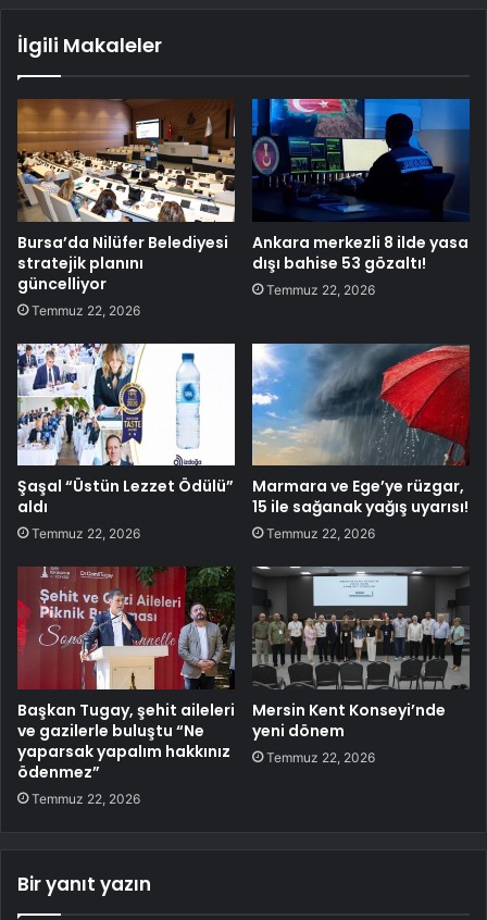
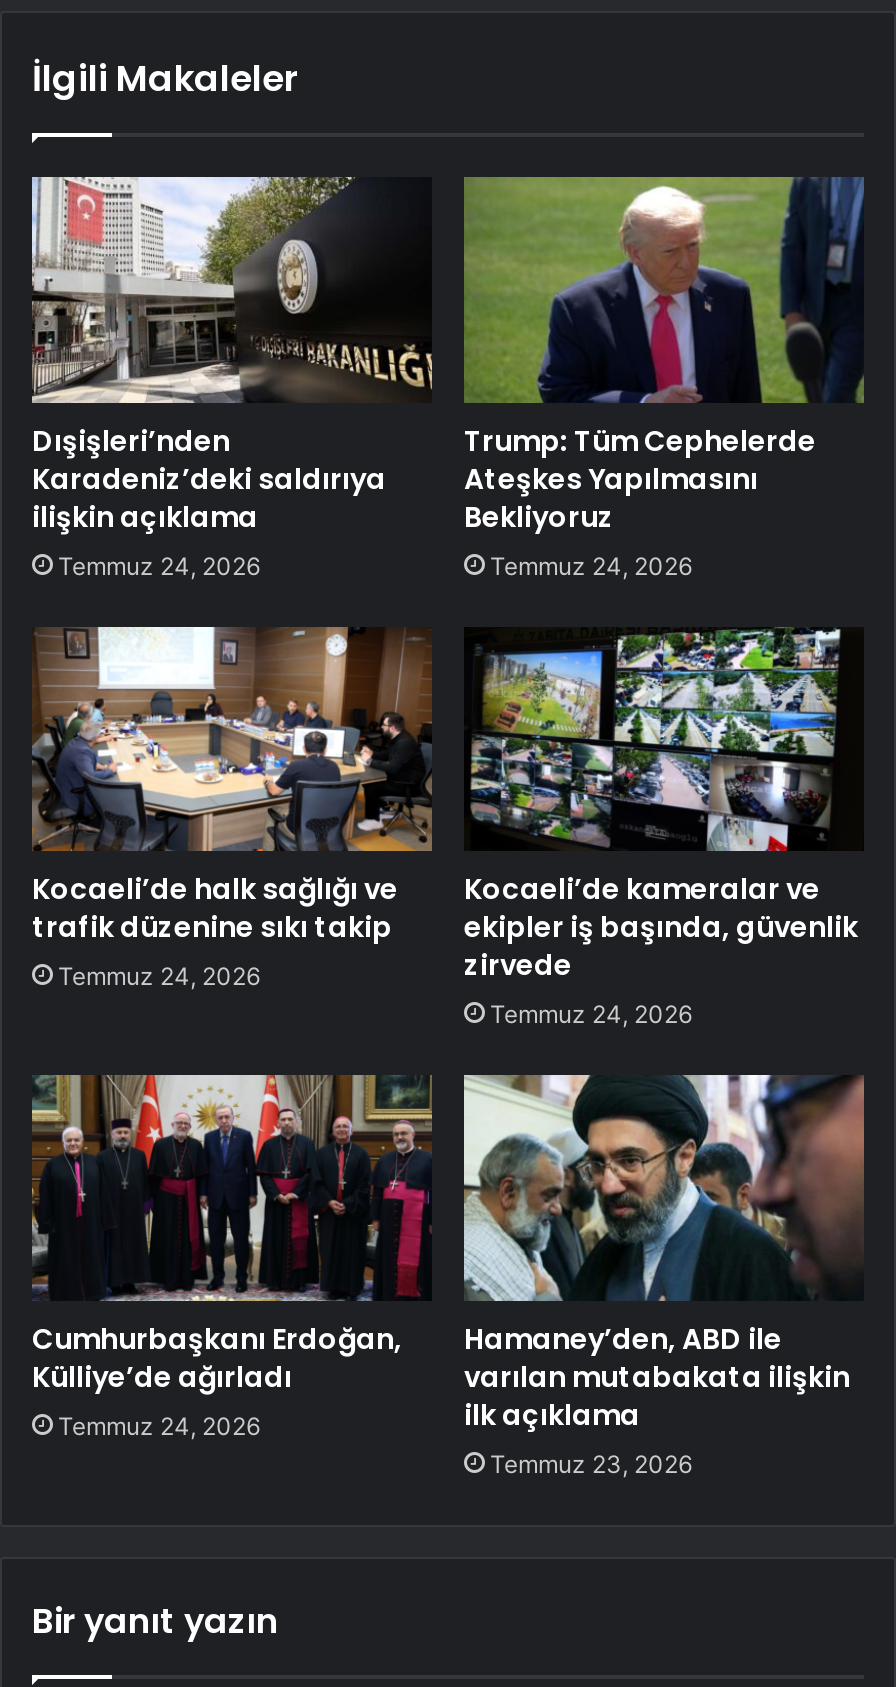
- [image]
- Bursa’da Nilüfer Belediyesi
- stratejik planını
- güncelliyor
- Temmuz 22, 2026
+ [image]
+ Dışişleri’nden
+ Karadeniz’deki saldırıya
+ ilişkin açıklama
+ Temmuz 24, 2026

- [image]
- Ankara merkezli 8 ilde yasa
- dışı bahise 53 gözaltı!
- Temmuz 22, 2026
+ [image]
+ Trump: Tüm Cephelerde
+ Ateşkes Yapılmasını
+ Bekliyoruz
+ Temmuz 24, 2026

- [image]
- Şaşal “Üstün Lezzet Ödülü”
- aldı
- Temmuz 22, 2026
+ [image]
+ Kocaeli’de halk sağlığı ve
+ trafik düzenine sıkı takip
+ Temmuz 24, 2026

- [image]
- Marmara ve Ege’ye rüzgar,
- 15 ile sağanak yağış uyarısı!
- Temmuz 22, 2026
+ [image]
+ Kocaeli’de kameralar ve
+ ekipler iş başında, güvenlik
+ zirvede
+ Temmuz 24, 2026

- [image]
- Başkan Tugay, şehit aileleri
- ve gazilerle buluştu “Ne
- yaparsak yapalım hakkınız
- ödenmez”
- Temmuz 22, 2026
+ [image]
+ Cumhurbaşkanı Erdoğan,
+ Külliye’de ağırladı
+ Temmuz 24, 2026

- [image]
- Mersin Kent Konseyi’nde
- yeni dönem
- Temmuz 22, 2026
+ [image]
+ Hamaney’den, ABD ile
+ varılan mutabakata ilişkin
+ ilk açıklama
+ Temmuz 23, 2026
